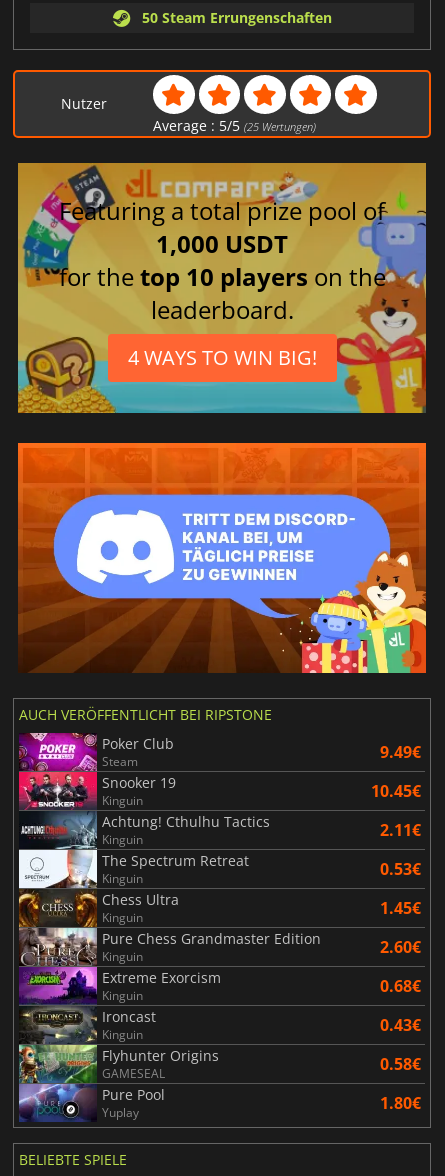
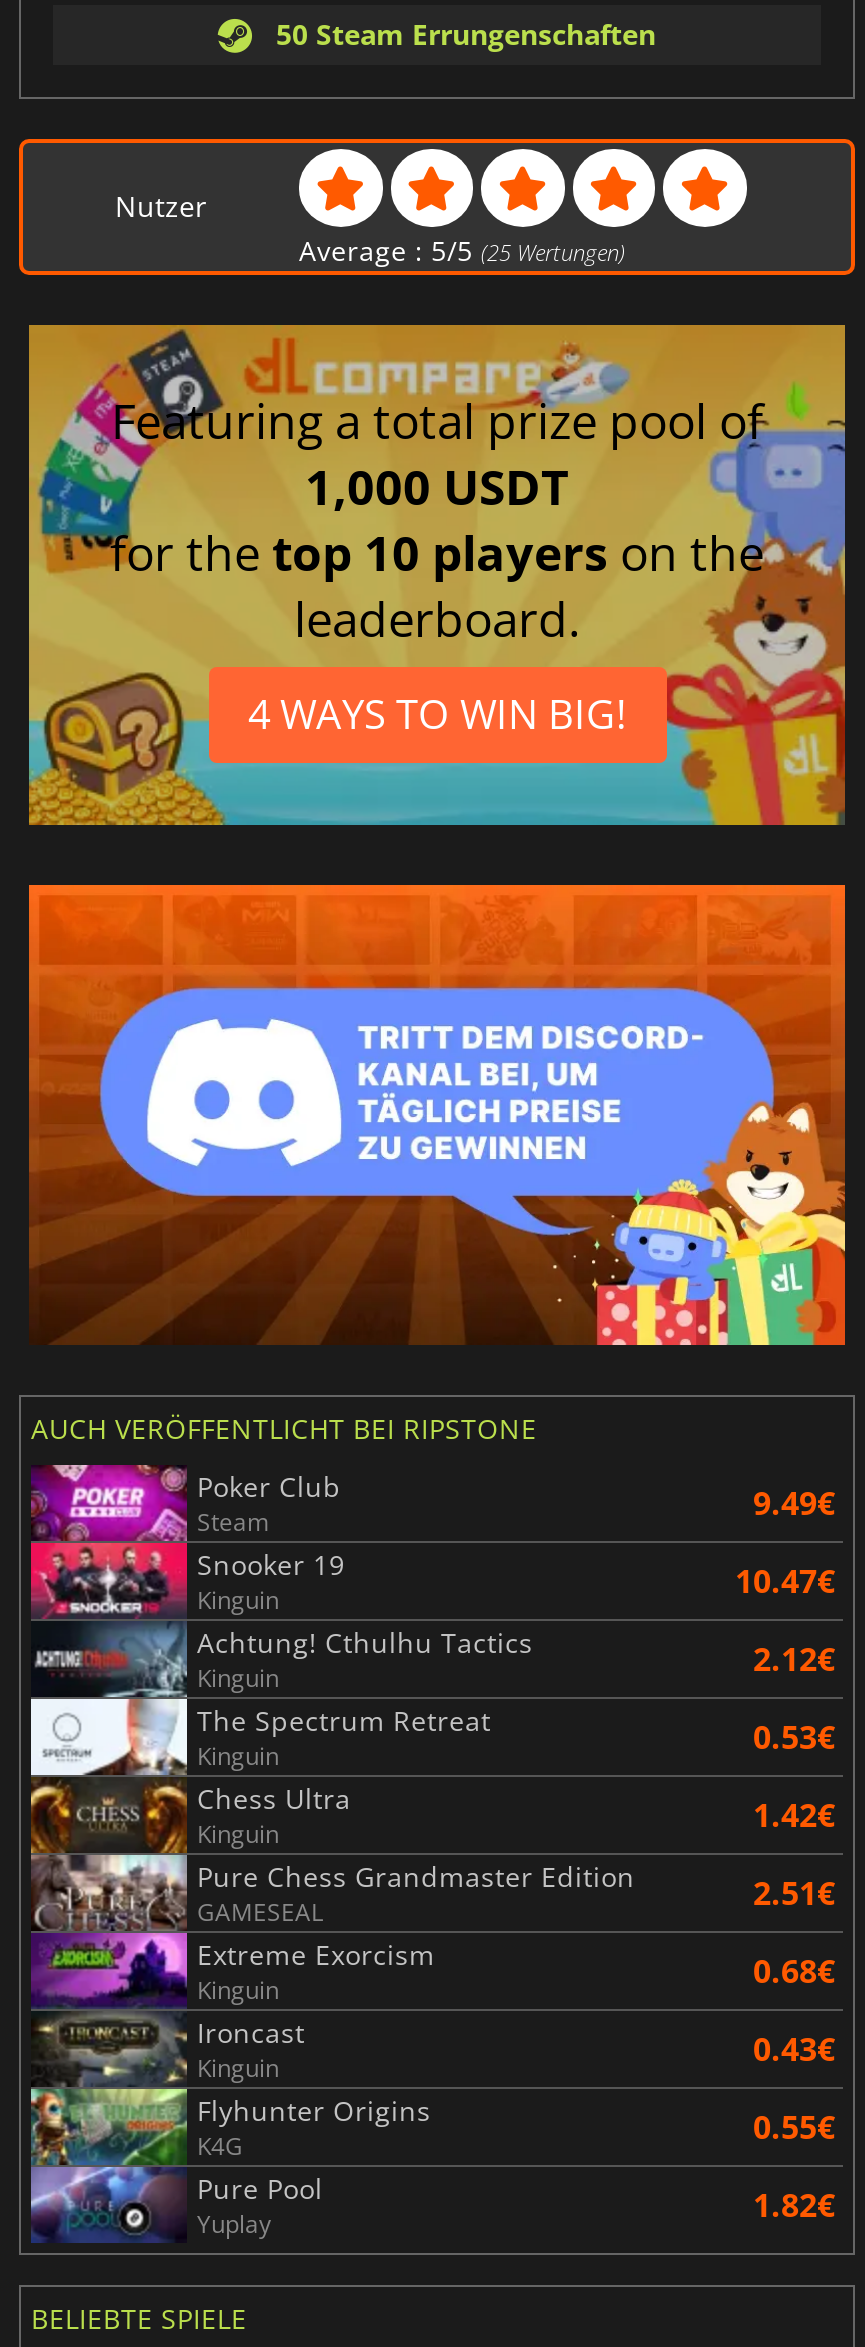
- 10.45€
+ 10.47€

- 2.11€
+ 2.12€

- 1.45€
+ 1.42€

- Kinguin
- 2.60€
+ GAMESEAL
+ 2.51€

- GAMESEAL
- 0.58€
+ K4G
+ 0.55€

- 1.80€
+ 1.82€
